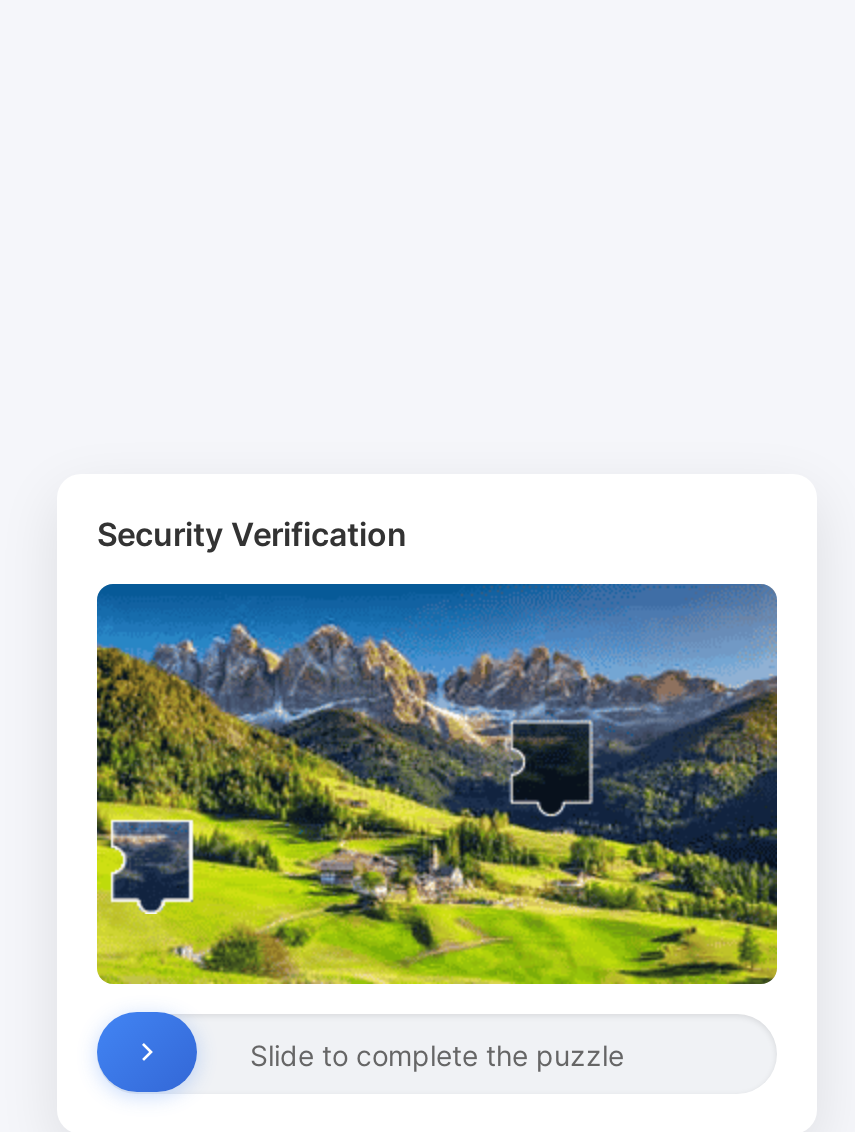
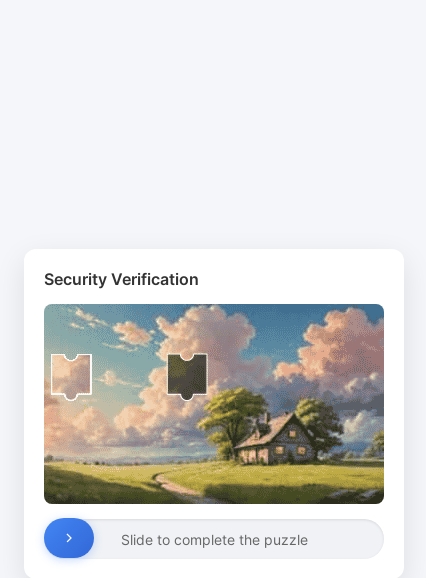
- [image]
+ [image]
